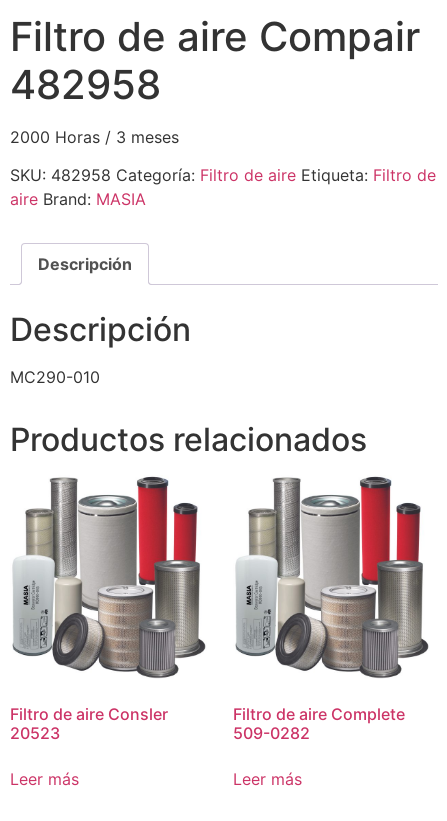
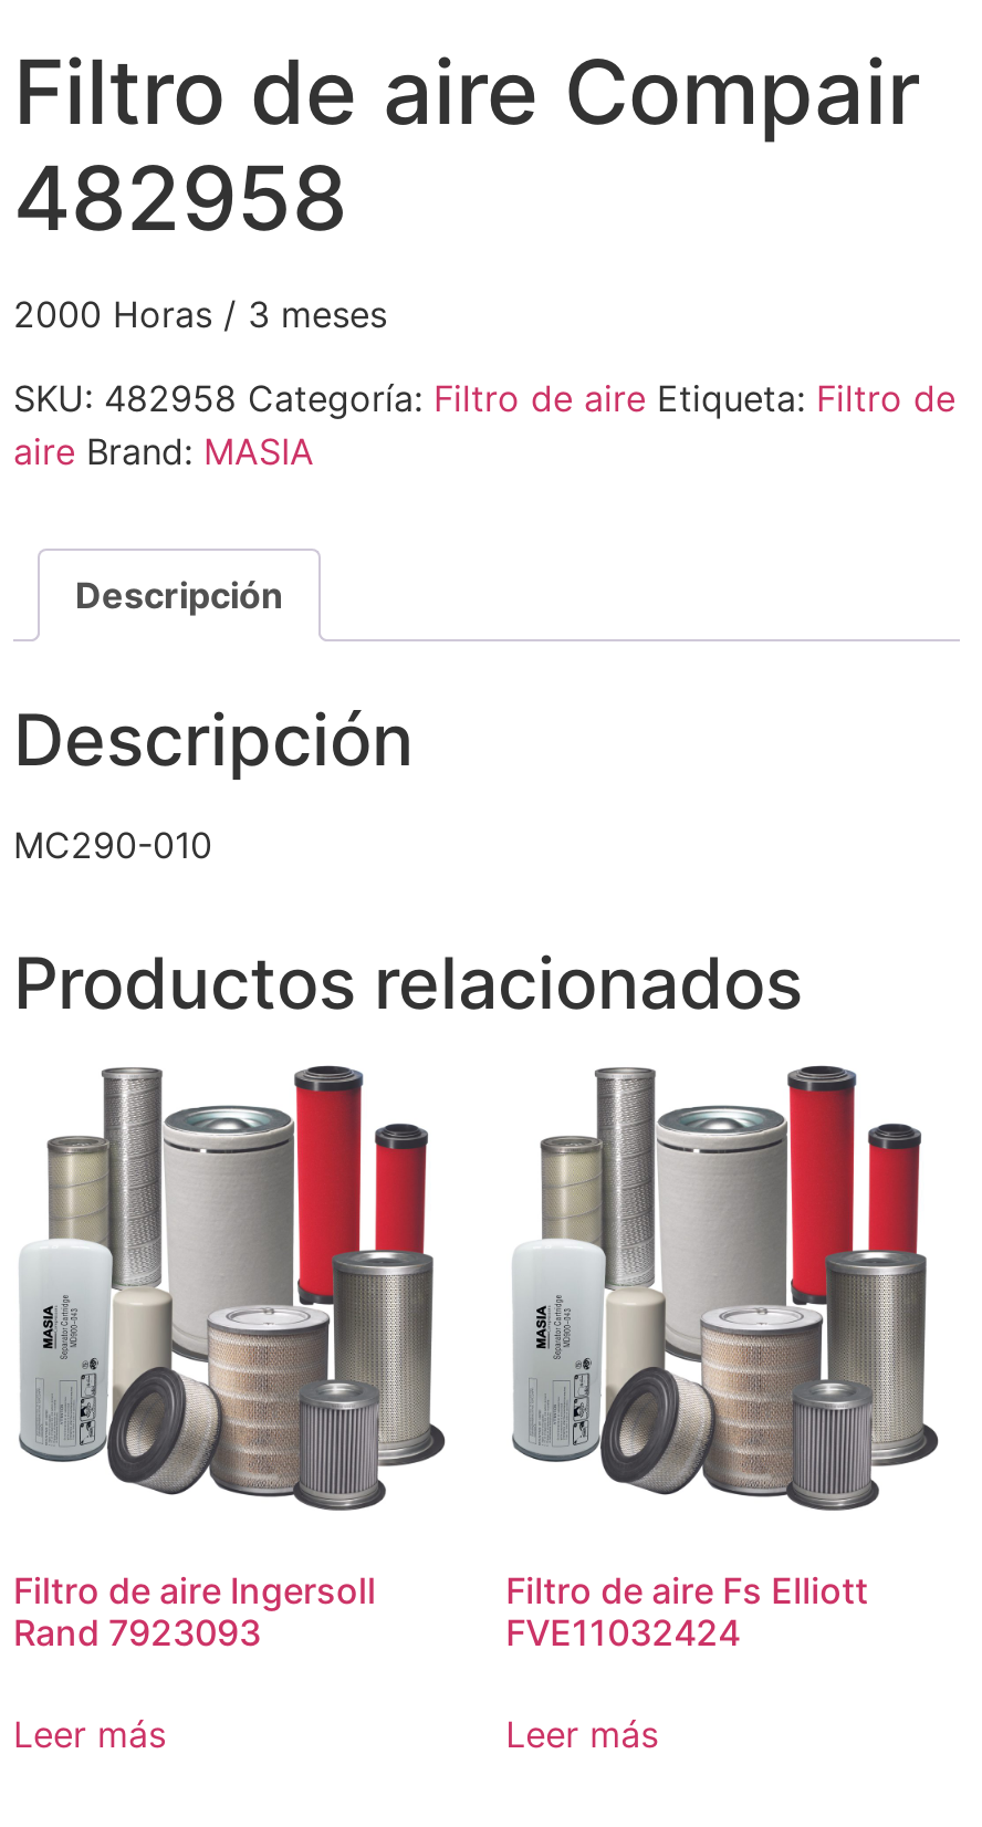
- Filtro de aire Consler
- 20523
+ Filtro de aire Ingersoll
+ Rand 7923093

- Filtro de aire Complete
- 509-0282
+ Filtro de aire Fs Elliott
+ FVE11032424
